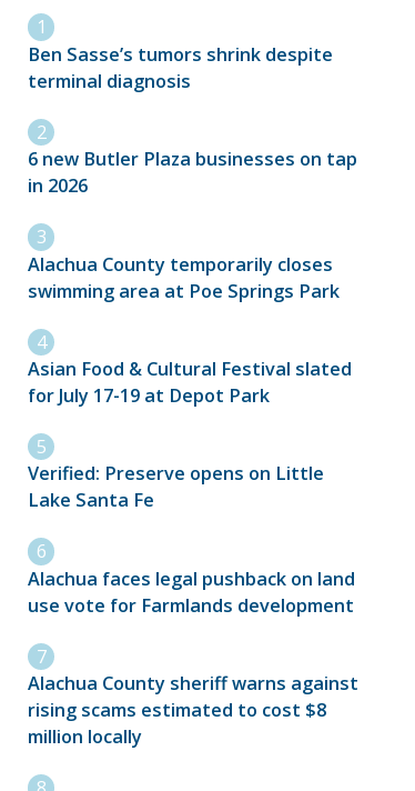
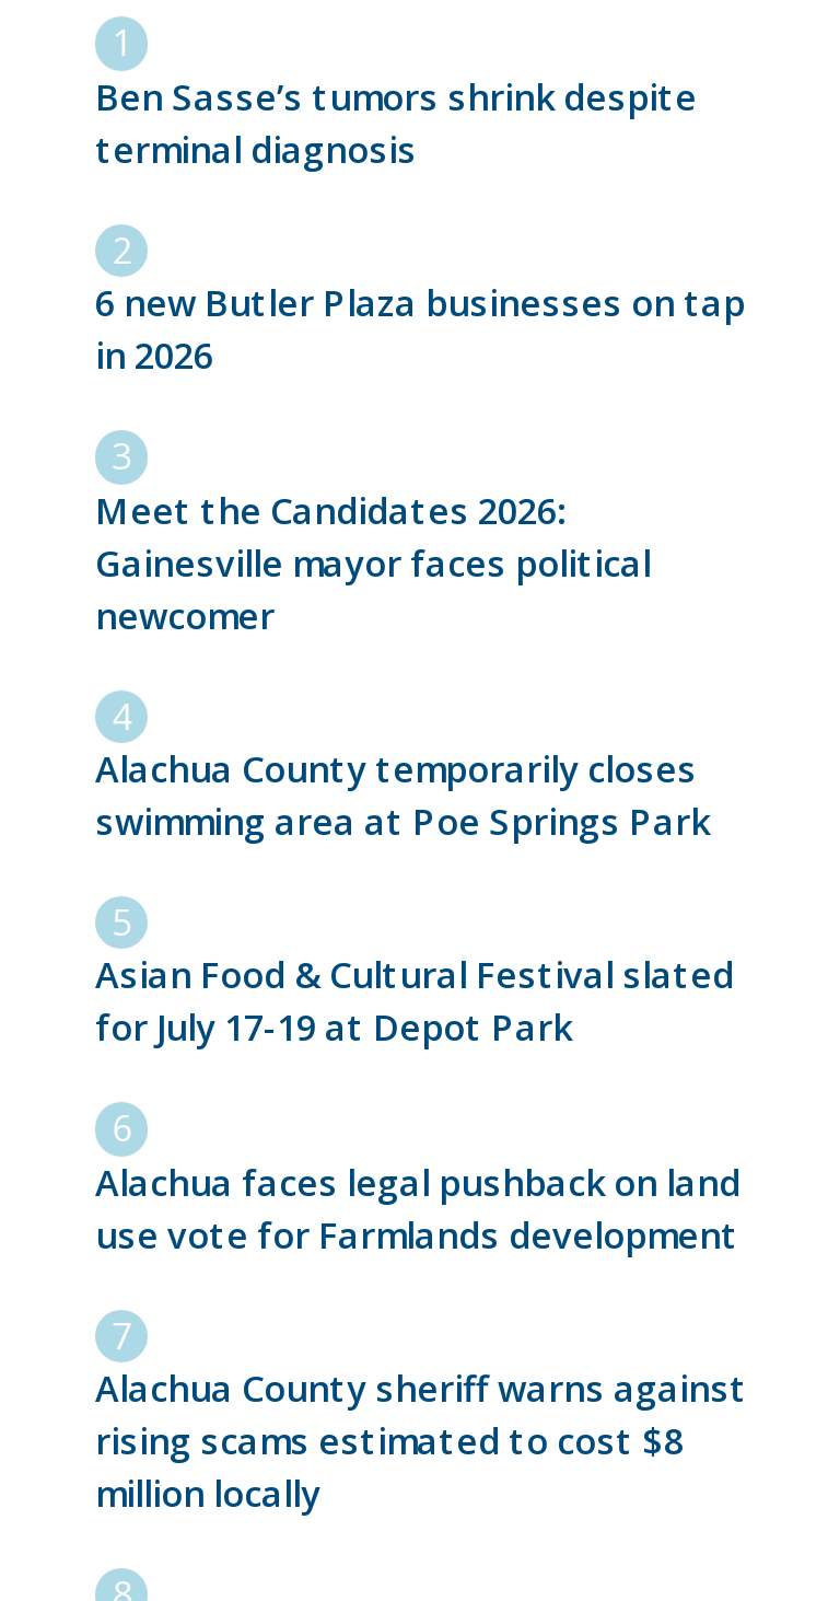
+ Meet the Candidates 2026:
+ Gainesville mayor faces political
+ newcomer

moved down: Alachua County temporarily closes | swimming area at Poe Springs Park | Asian Food & Cultural Festival slated | for July 17-19 at Depot Park

- Verified: Preserve opens on Little
- Lake Santa Fe
